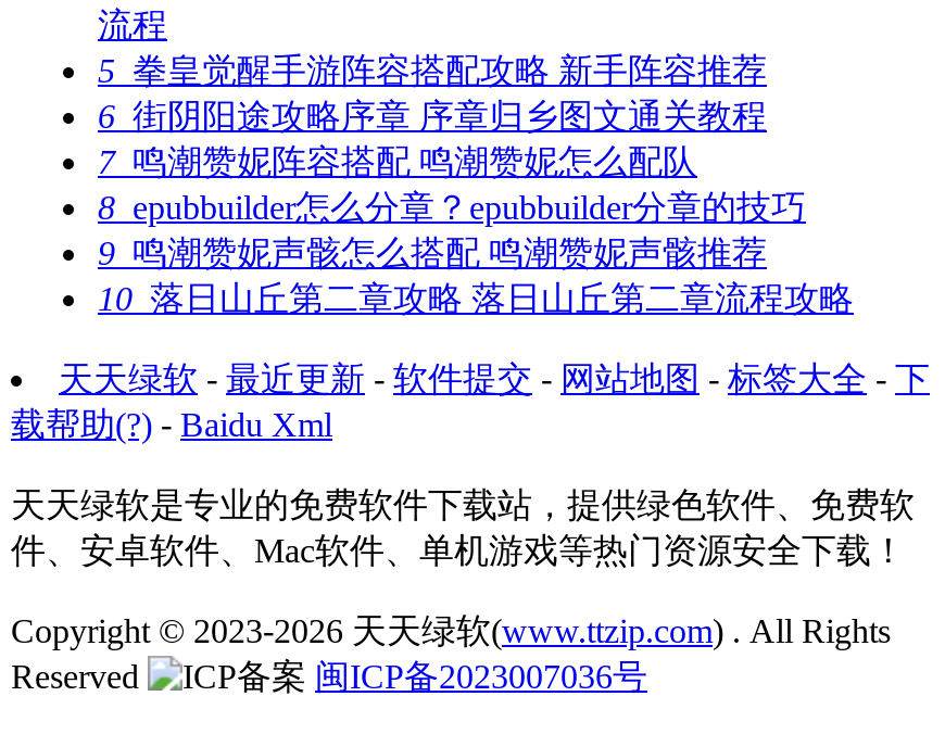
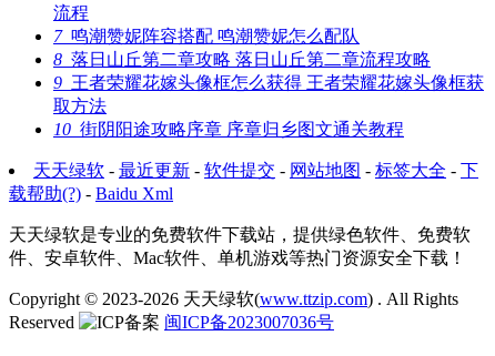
- 5拳皇觉醒手游阵容搭配攻略 新手阵容推荐
- 6街阴阳途攻略序章 序章归乡图文通关教程

moved up: 7鸣潮赞妮阵容搭配 鸣潮赞妮怎么配队

- 8 epubbuilder怎么分章？epubbuilder分章的技巧
- 9鸣潮赞妮声骸怎么搭配 鸣潮赞妮声骸推荐
- 10落日山丘第二章攻略 落日山丘第二章流程攻略
+ 8落日山丘第二章攻略 落日山丘第二章流程攻略
+ 9王者荣耀花嫁头像框怎么获得 王者荣耀花嫁头像框获
+ 取方法
+ 10街阴阳途攻略序章 序章归乡图文通关教程
